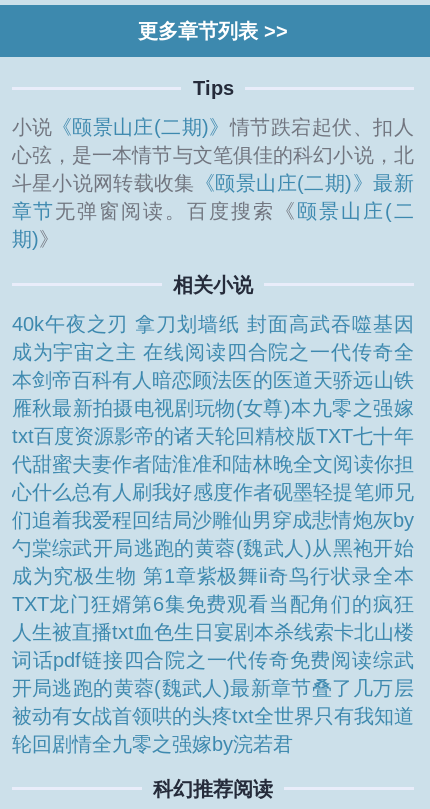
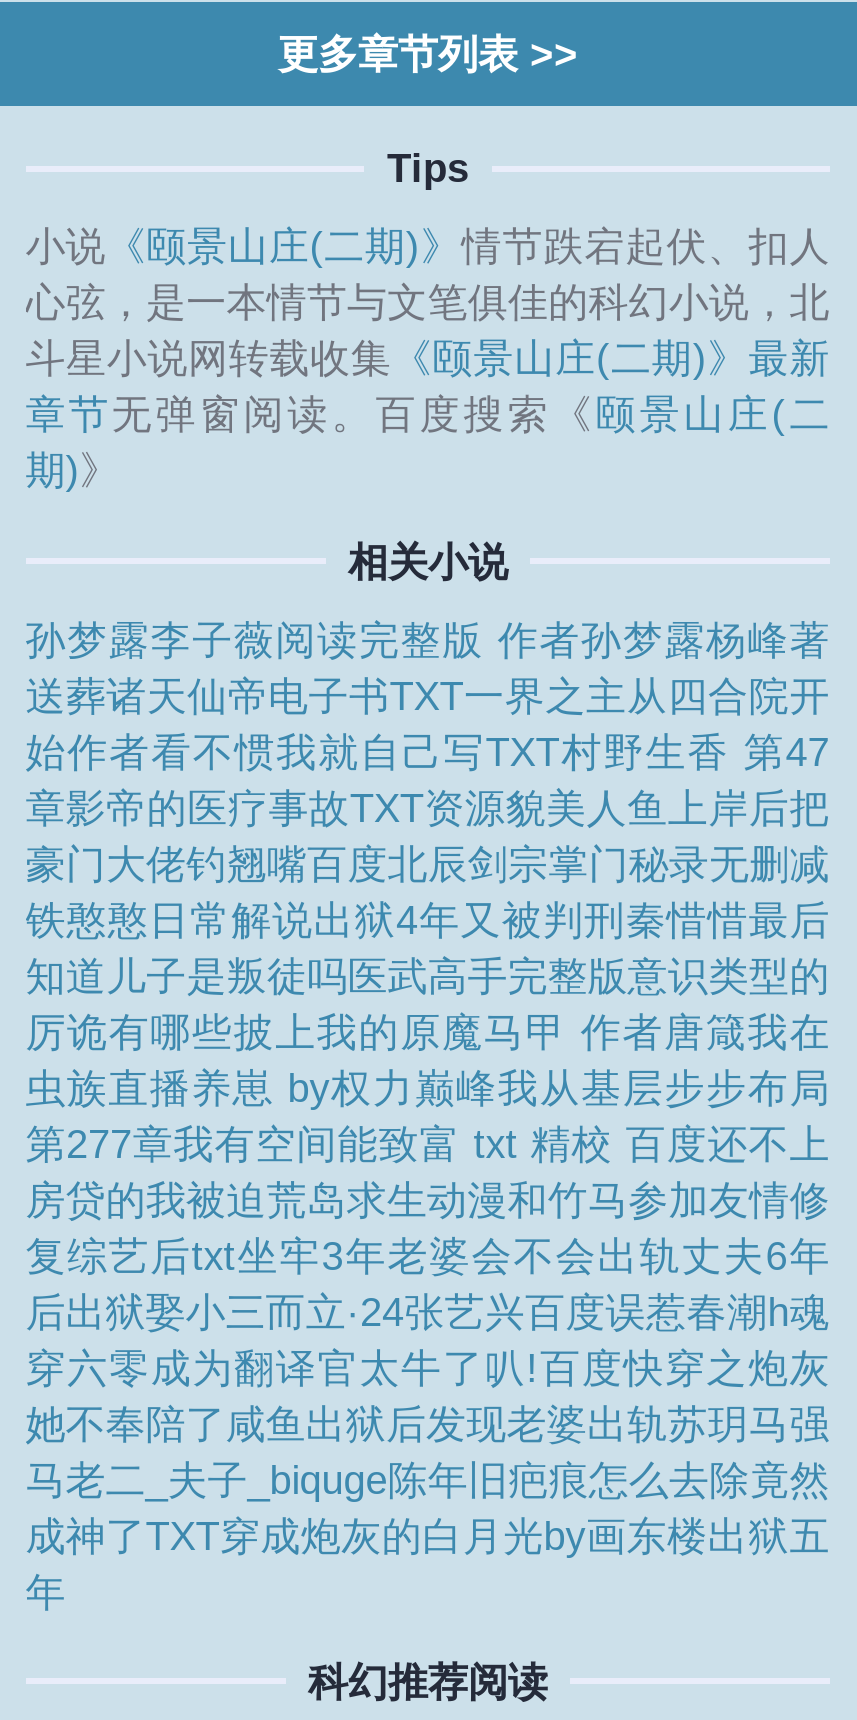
- 40k午夜之刃 拿刀划墙纸 封面高武吞噬基因
- 成为宇宙之主 在线阅读四合院之一代传奇全
- 本剑帝百科有人暗恋顾法医的医道天骄远山铁
- 雁秋最新拍摄电视剧玩物(女尊)本九零之强嫁
- txt百度资源影帝的诸天轮回精校版TXT七十年
- 代甜蜜夫妻作者陆淮准和陆林晚全文阅读你担
- 心什么总有人刷我好感度作者砚墨轻提笔师兄
- 们追着我爱程回结局沙雕仙男穿成悲情炮灰by
- 勺棠综武开局逃跑的黄蓉(魏武人)从黑袍开始
- 成为究极生物 第1章紫极舞ii奇鸟行状录全本
- TXT龙门狂婿第6集免费观看当配角们的疯狂
- 人生被直播txt血色生日宴剧本杀线索卡北山楼
- 词话pdf链接四合院之一代传奇免费阅读综武
- 开局逃跑的黄蓉(魏武人)最新章节叠了几万层
- 被动有女战首领哄的头疼txt全世界只有我知道
- 轮回剧情全九零之强嫁by浣若君
+ 孙梦露李子薇阅读完整版 作者孙梦露杨峰著
+ 送葬诸天仙帝电子书TXT一界之主从四合院开
+ 始作者看不惯我就自己写TXT村野生香 第47
+ 章影帝的医疗事故TXT资源貌美人鱼上岸后把
+ 豪门大佬钓翘嘴百度北辰剑宗掌门秘录无删减
+ 铁憨憨日常解说出狱4年又被判刑秦惜惜最后
+ 知道儿子是叛徒吗医武高手完整版意识类型的
+ 厉诡有哪些披上我的原魔马甲 作者唐箴我在
+ 虫族直播养崽 by权力巅峰我从基层步步布局
+ 第277章我有空间能致富 txt 精校 百度还不上
+ 房贷的我被迫荒岛求生动漫和竹马参加友情修
+ 复综艺后txt坐牢3年老婆会不会出轨丈夫6年
+ 后出狱娶小三而立·24张艺兴百度误惹春潮h魂
+ 穿六零成为翻译官太牛了叭!百度快穿之炮灰
+ 她不奉陪了咸鱼出狱后发现老婆出轨苏玥马强
+ 马老二_夫子_biquge陈年旧疤痕怎么去除竟然
+ 成神了TXT穿成炮灰的白月光by画东楼出狱五
+ 年
